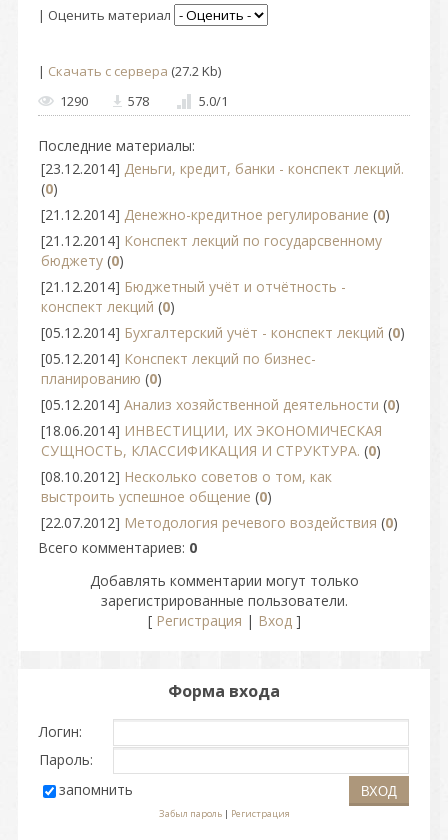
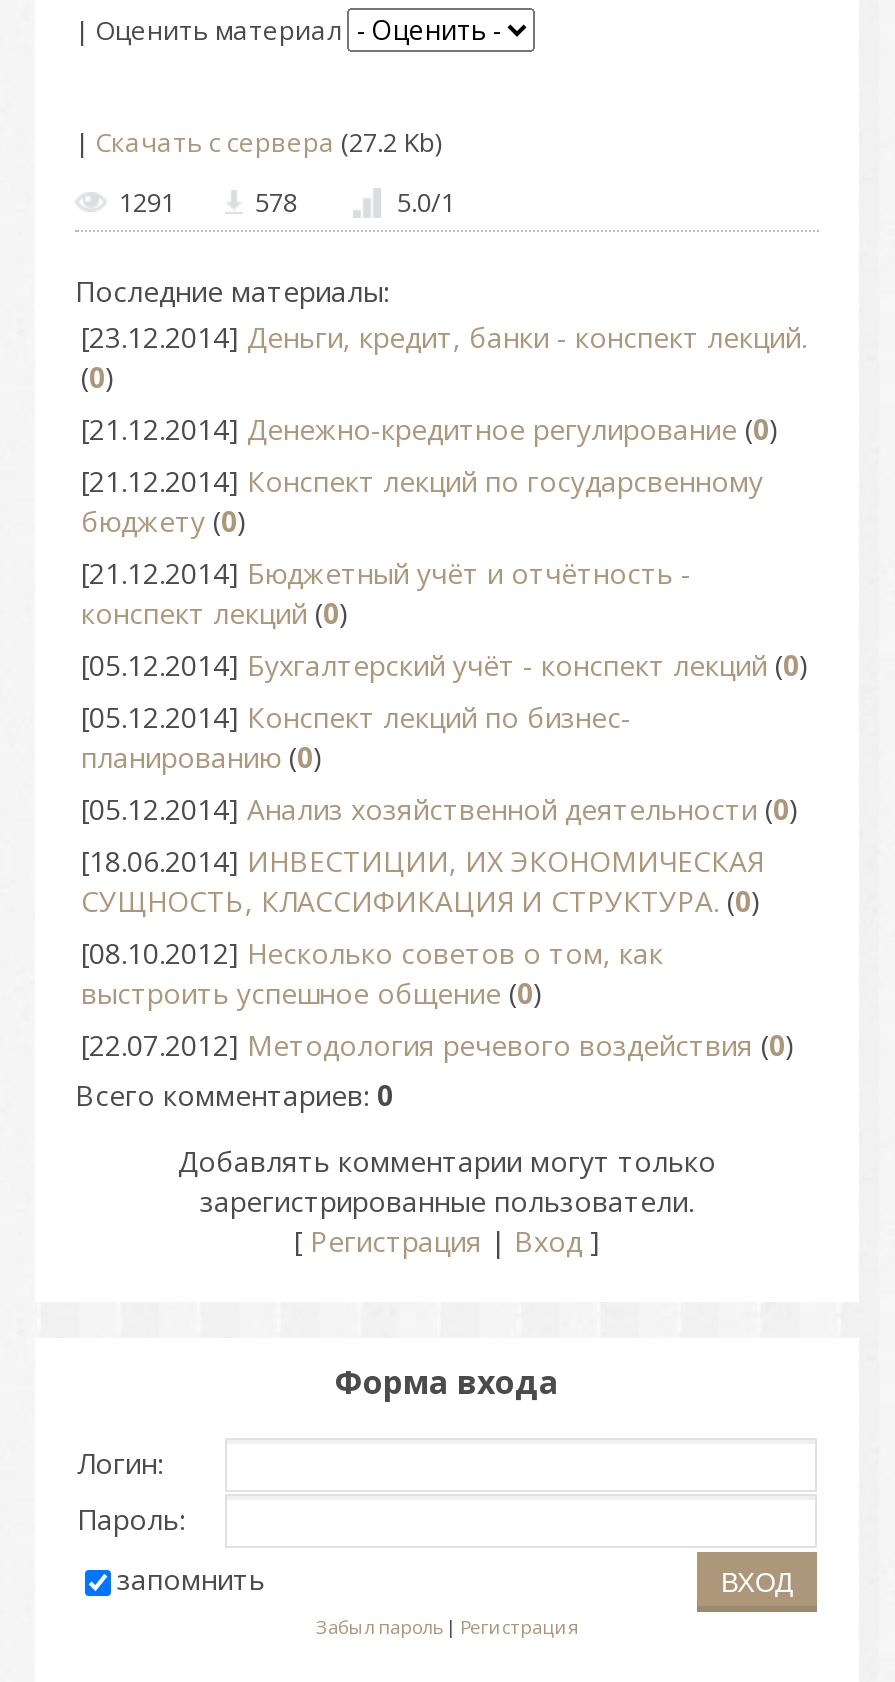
- 1290
+ 1291
